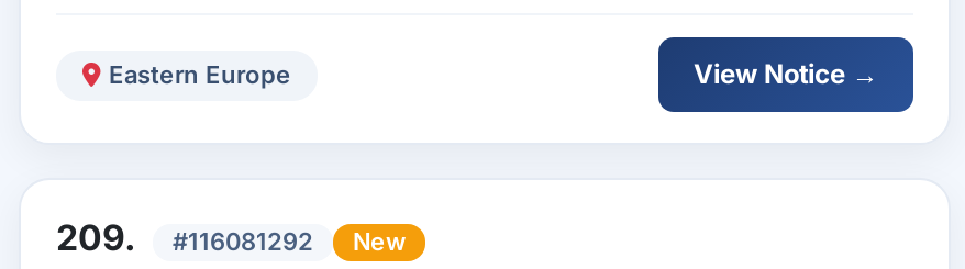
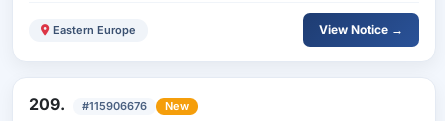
- 209. #116081292 New
+ 209. #115906676 New
